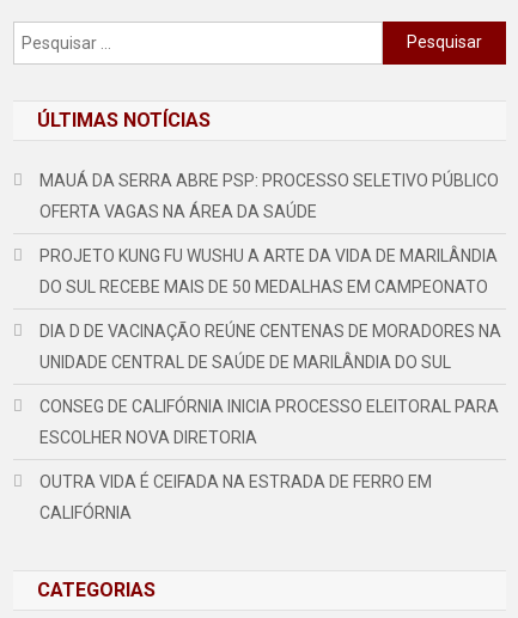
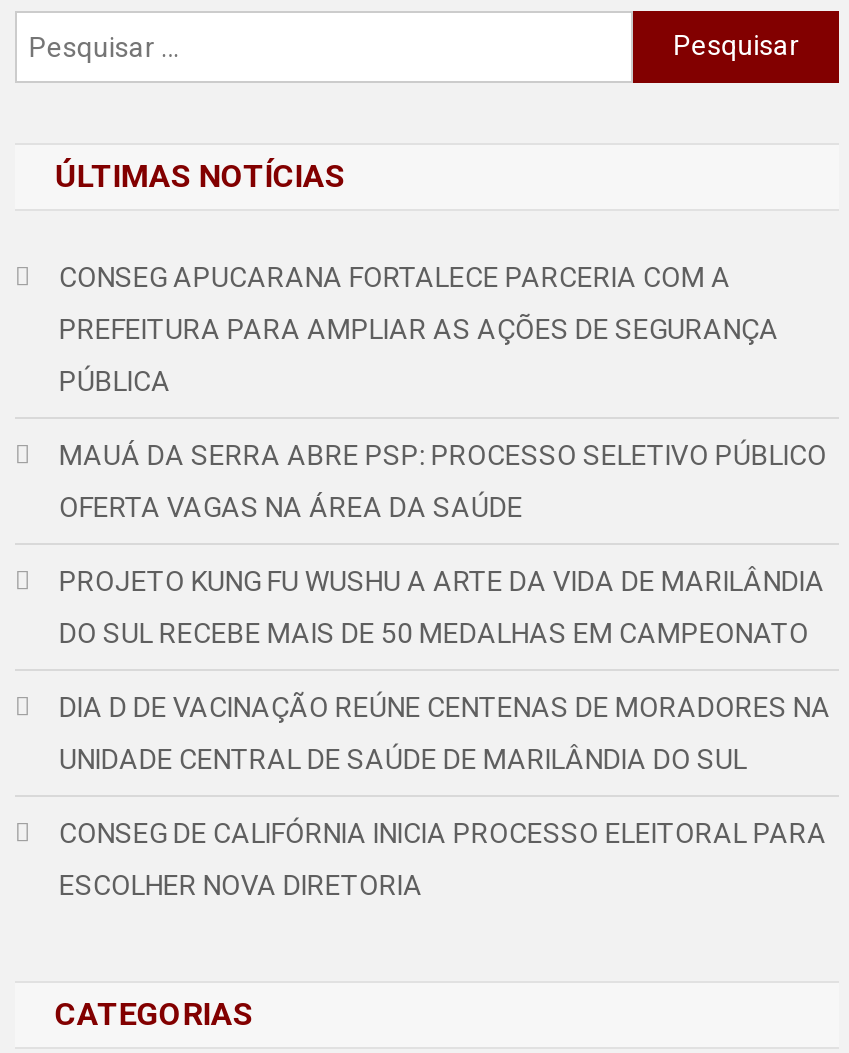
+ CONSEG APUCARANA FORTALECE PARCERIA COM A
+ PREFEITURA PARA AMPLIAR AS AÇÕES DE SEGURANÇA
+ PÚBLICA

moved down: MAUÁ DA SERRA ABRE PSP: PROCESSO SELETIVO PÚBLICO | OFERTA VAGAS NA ÁREA DA SAÚDE | PROJETO KUNG FU WUSHU A ARTE DA VIDA DE MARILÂNDIA | DO SUL RECEBE MAIS DE 50 MEDALHAS EM CAMPEONATO | DIA D DE VACINAÇÃO REÚNE CENTENAS DE MORADORES NA | UNIDADE CENTRAL DE SAÚDE DE MARILÂNDIA DO SUL | CONSEG DE CALIFÓRNIA INICIA PROCESSO ELEITORAL PARA | ESCOLHER NOVA DIRETORIA

- OUTRA VIDA É CEIFADA NA ESTRADA DE FERRO EM
- CALIFÓRNIA
